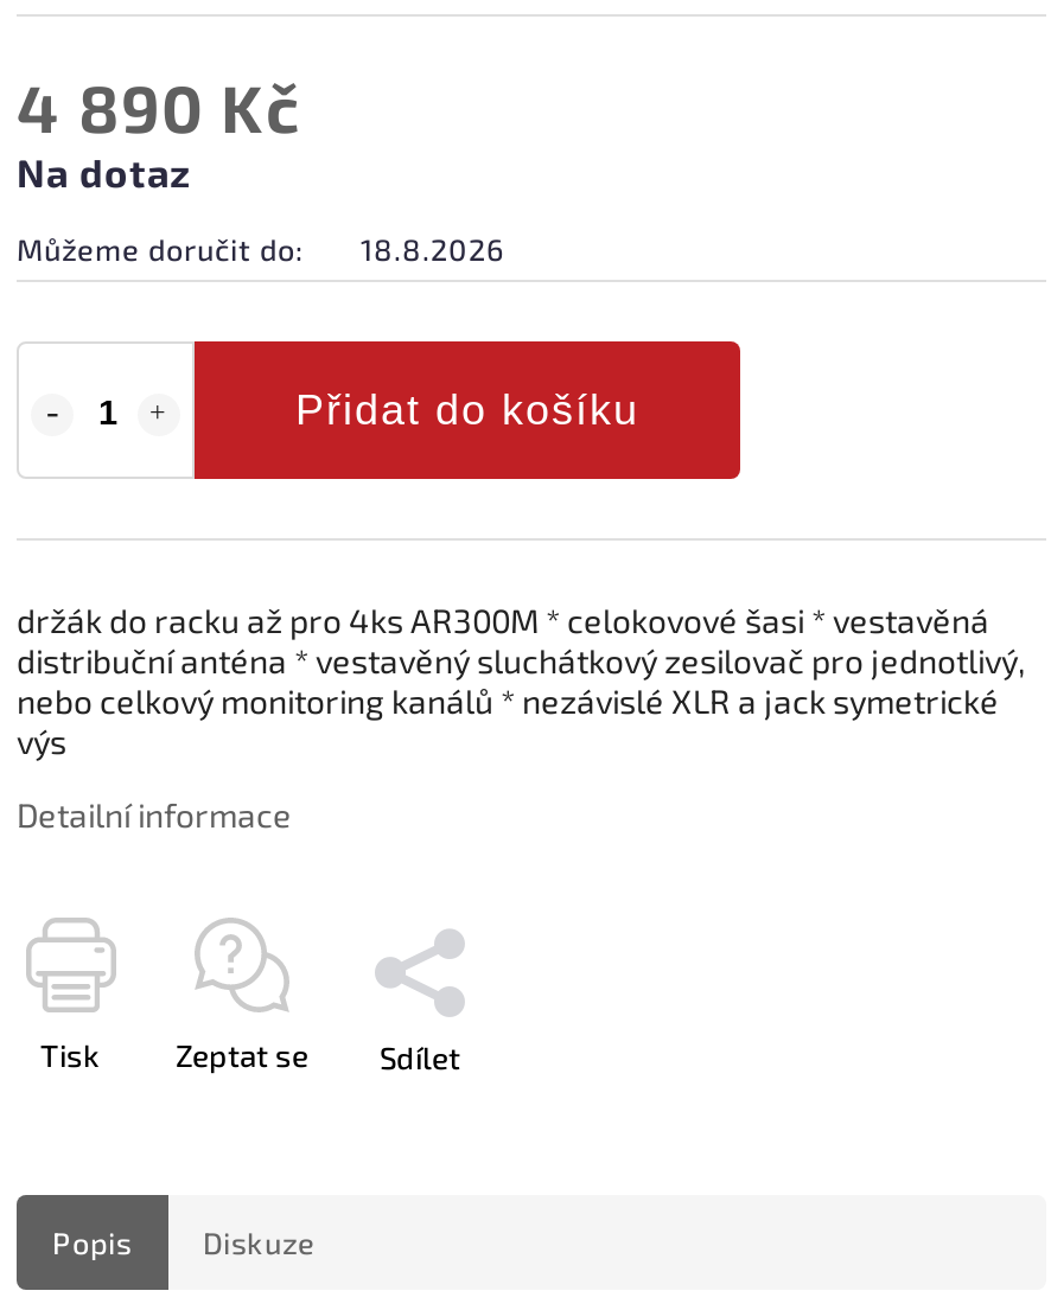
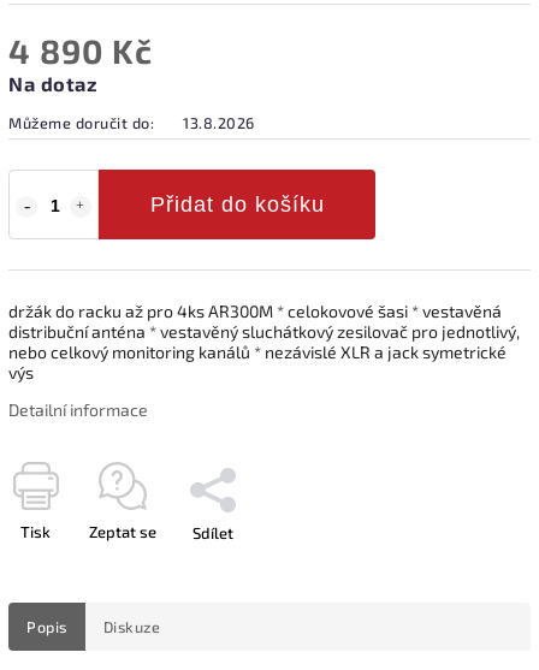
- Můžeme doručit do: 18.8.2026
+ Můžeme doručit do: 13.8.2026
